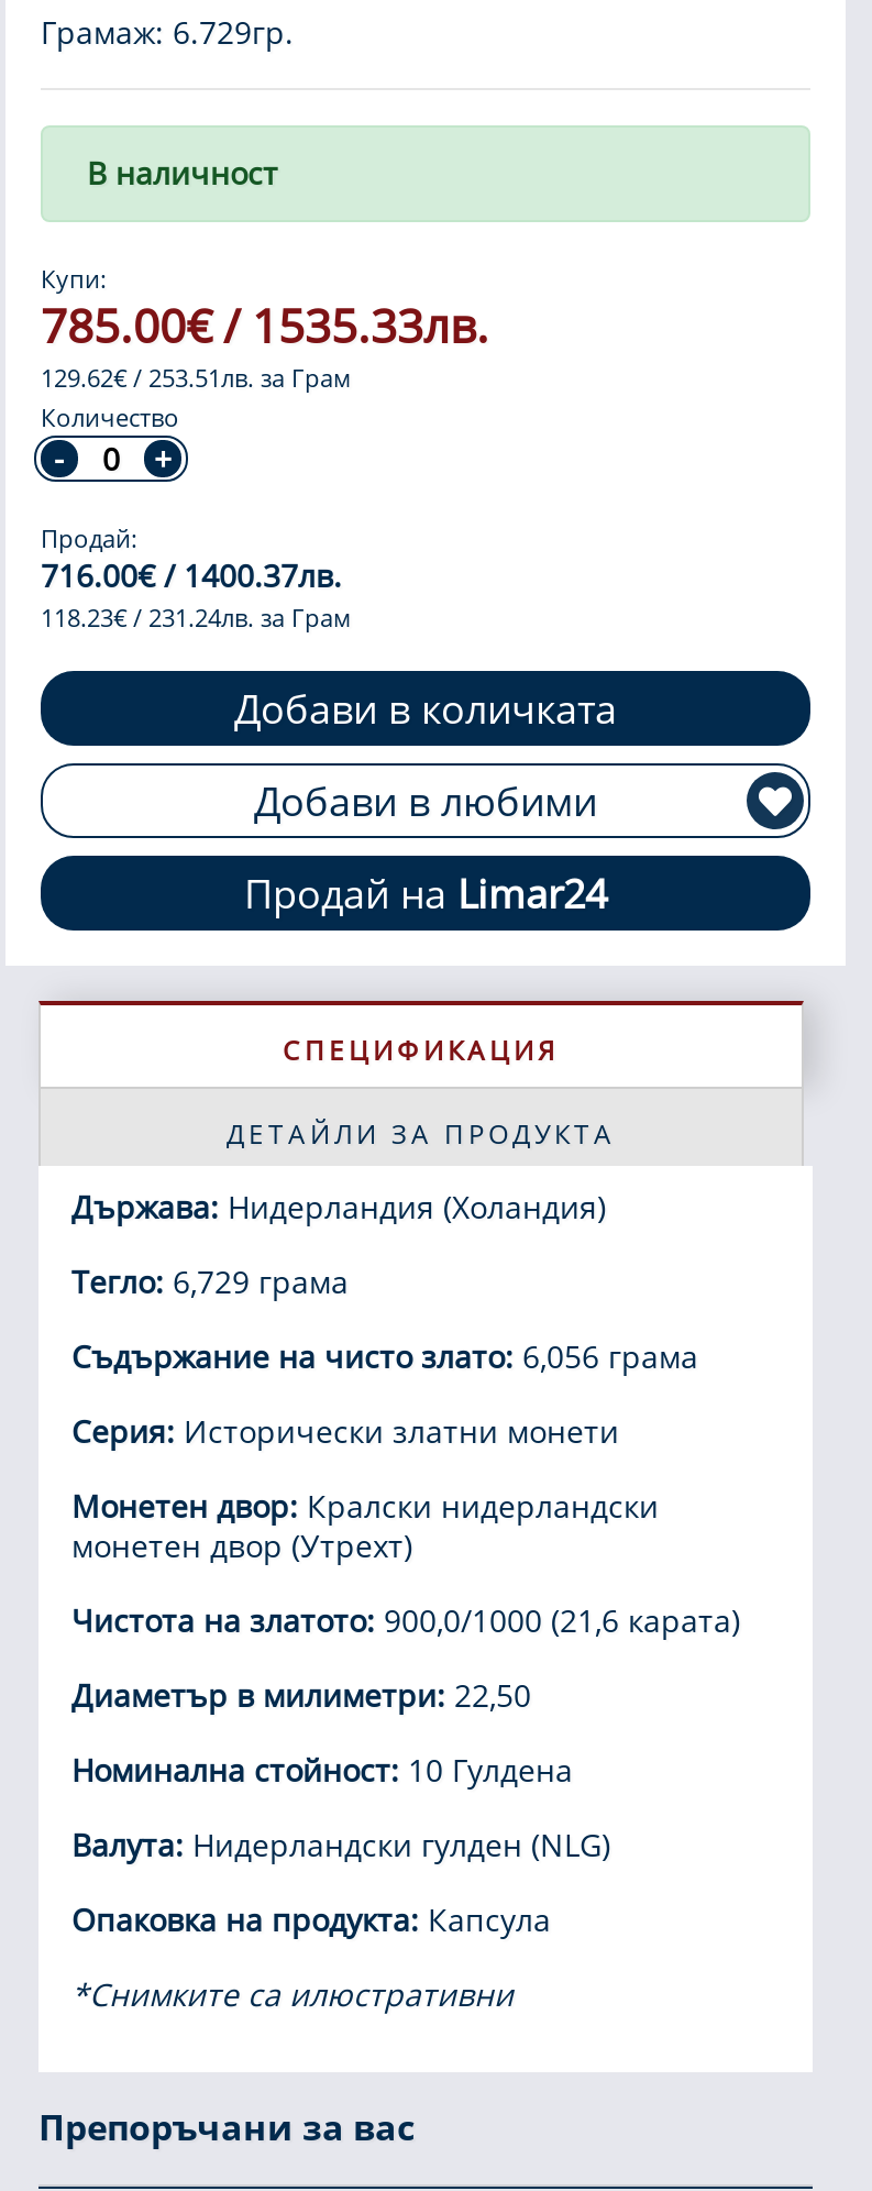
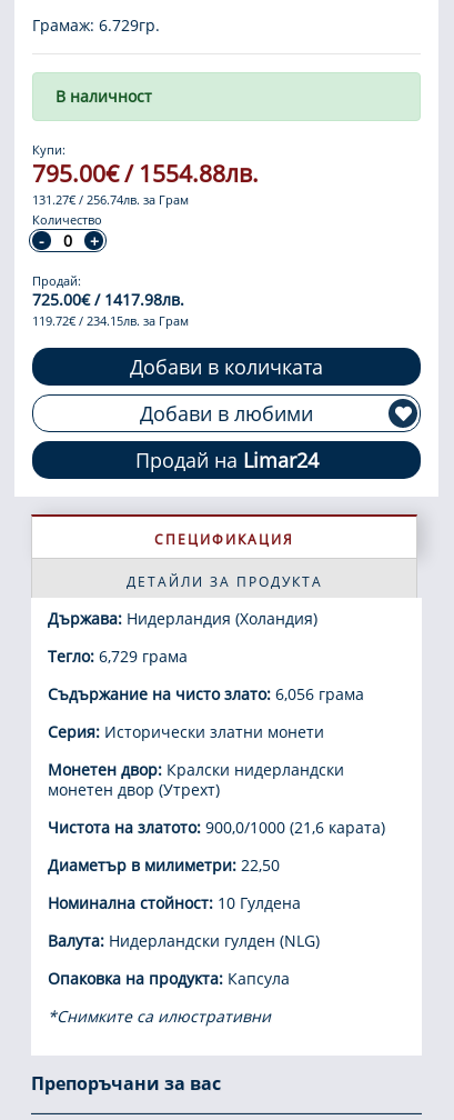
- 785.00€ / 1535.33лв.
- 129.62€ / 253.51лв. за Грам
+ 795.00€ / 1554.88лв.
+ 131.27€ / 256.74лв. за Грам

- 716.00€ / 1400.37лв.
- 118.23€ / 231.24лв. за Грам
+ 725.00€ / 1417.98лв.
+ 119.72€ / 234.15лв. за Грам
